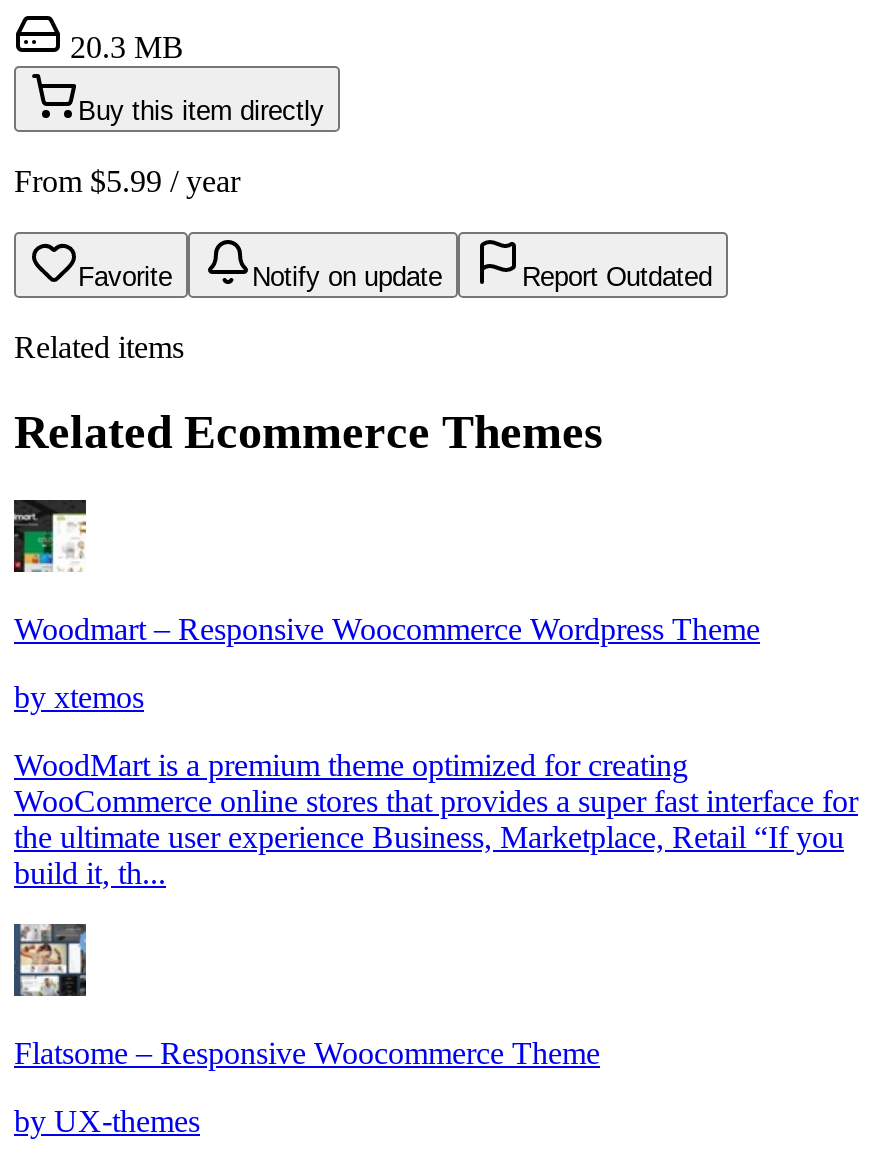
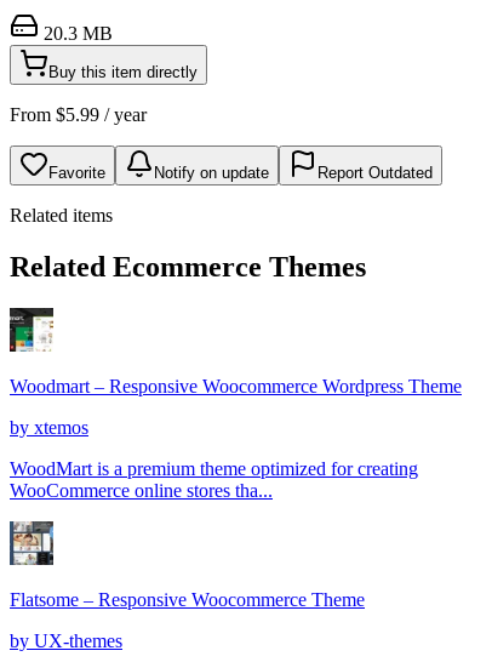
- WooCommerce online stores that provides a super fast interface for
- the ultimate user experience Business, Marketplace, Retail “If you
- build it, th...
+ WooCommerce online stores tha...
